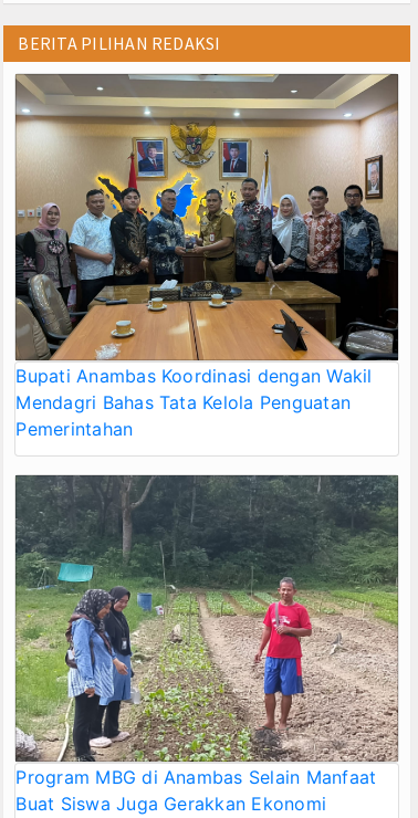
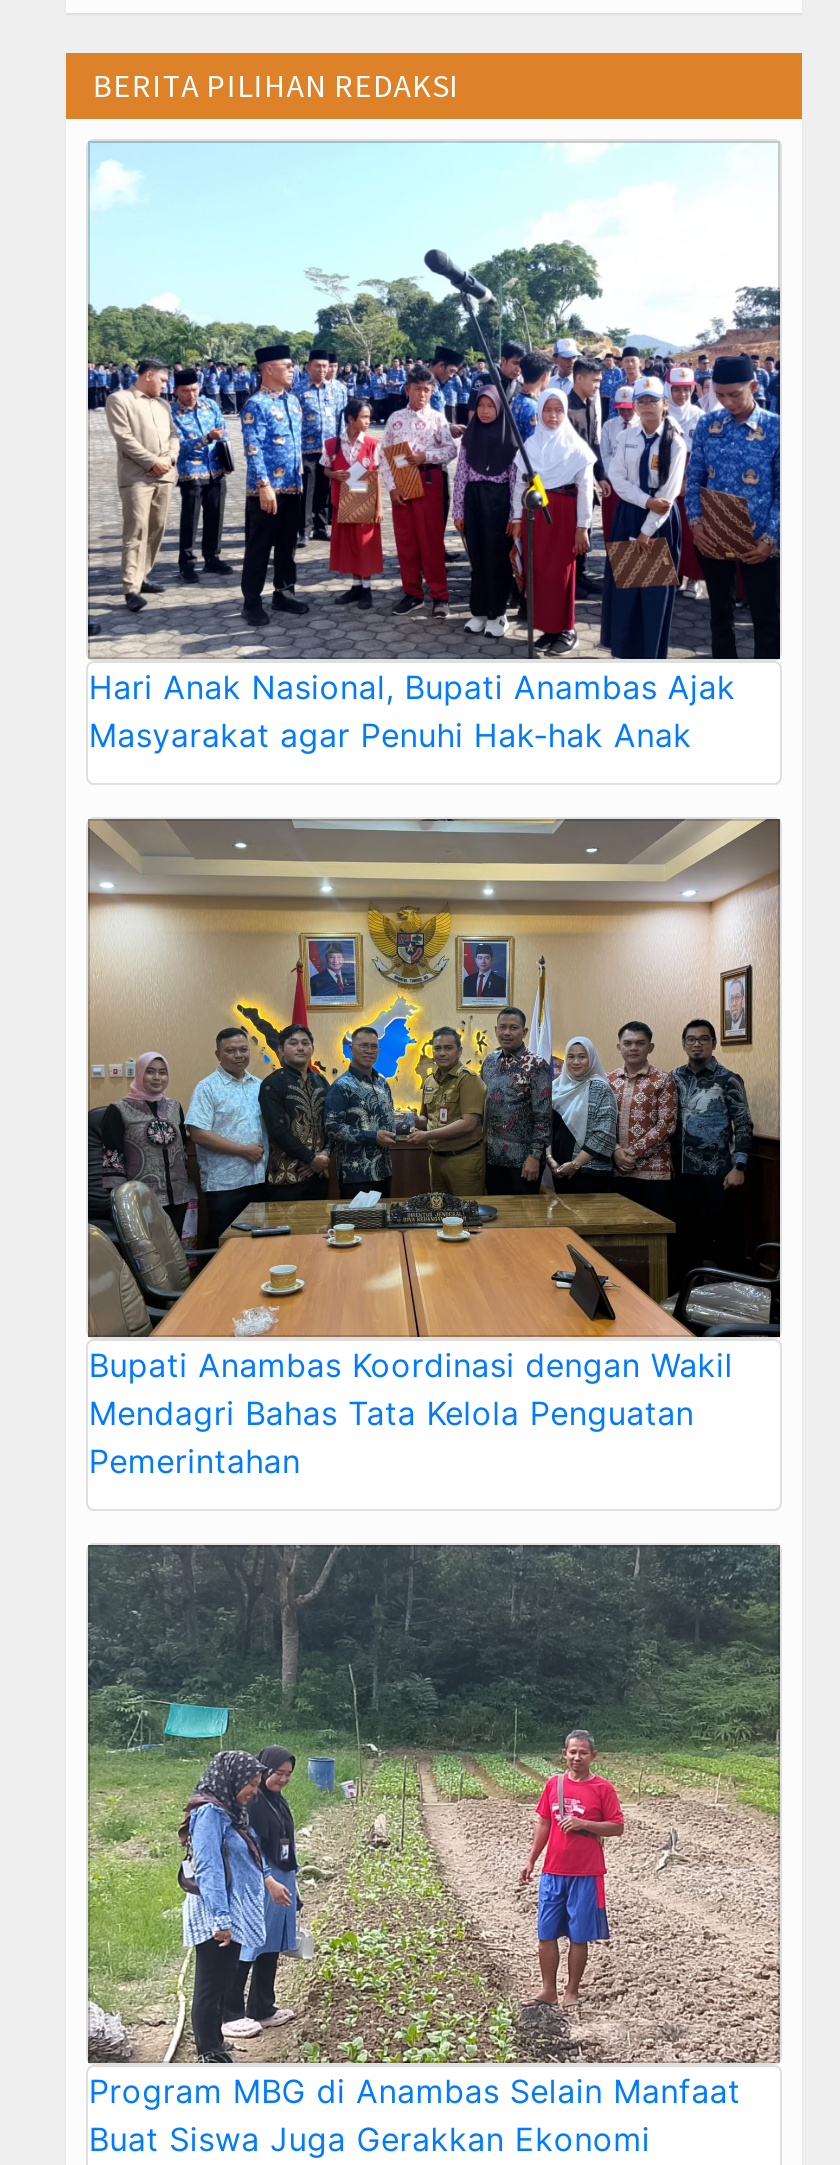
+ [image]
+ Hari Anak Nasional, Bupati Anambas Ajak
+ Masyarakat agar Penuhi Hak-hak Anak
